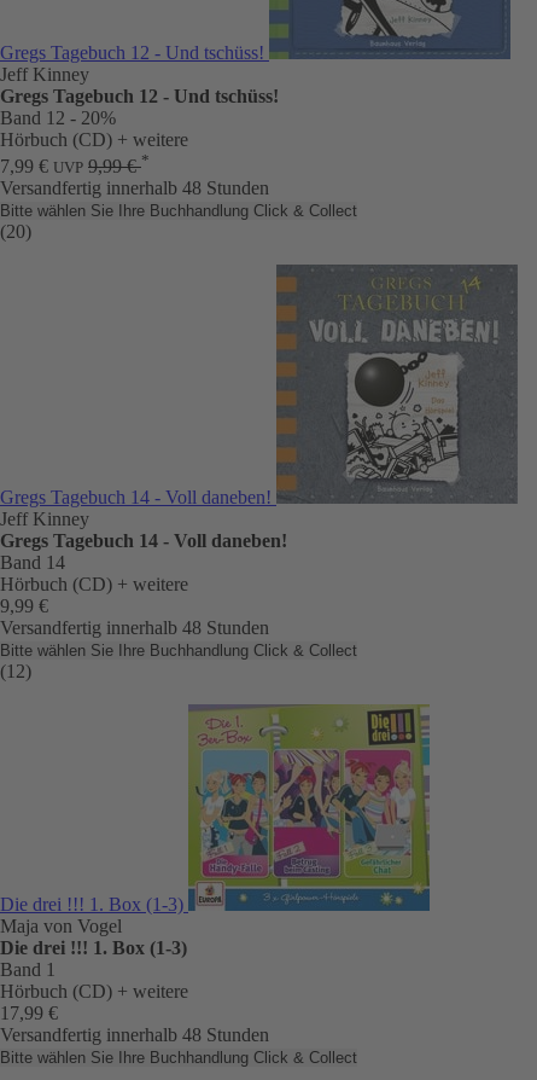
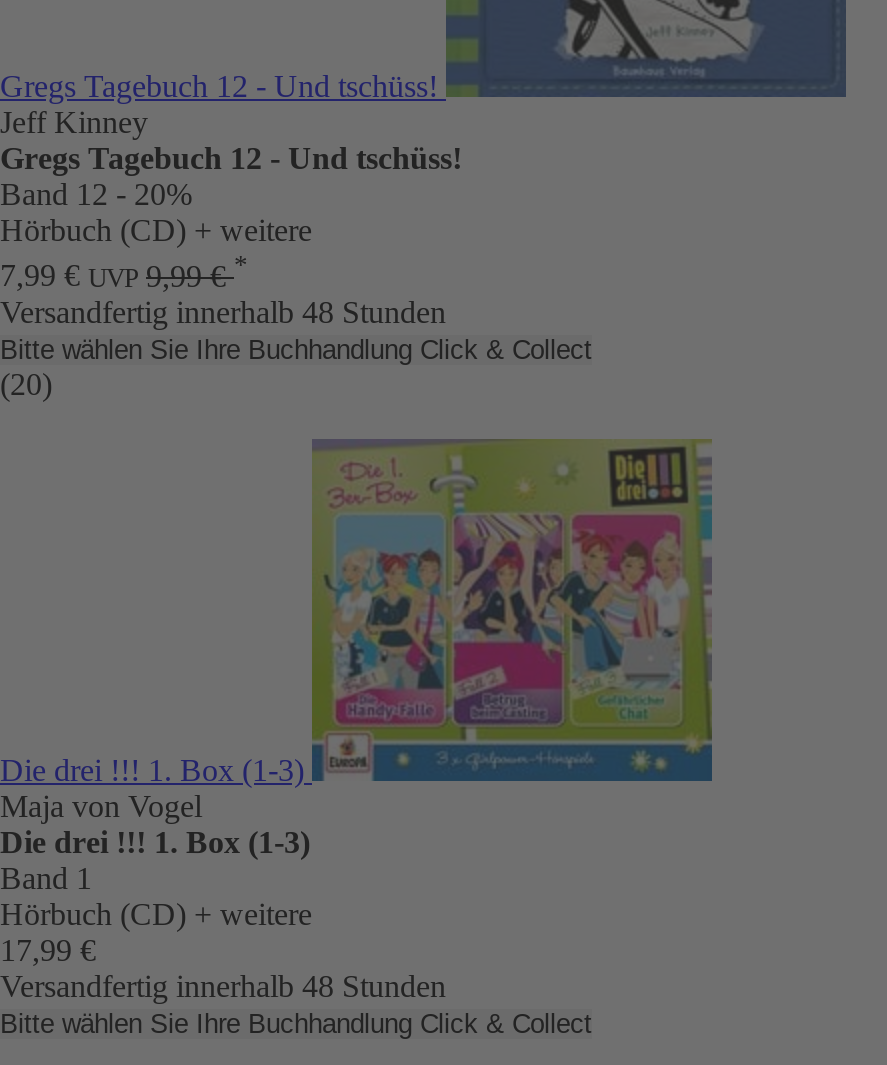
- [image]
- Gregs Tagebuch 14 - Voll daneben!
- Jeff Kinney
- Gregs Tagebuch 14 - Voll daneben!
- Band 14
- Hörbuch (CD) + weitere
- 9,99 €
- Versandfertig innerhalb 48 Stunden
- Bitte wählen Sie Ihre Buchhandlung Click & Collect
- (12)
